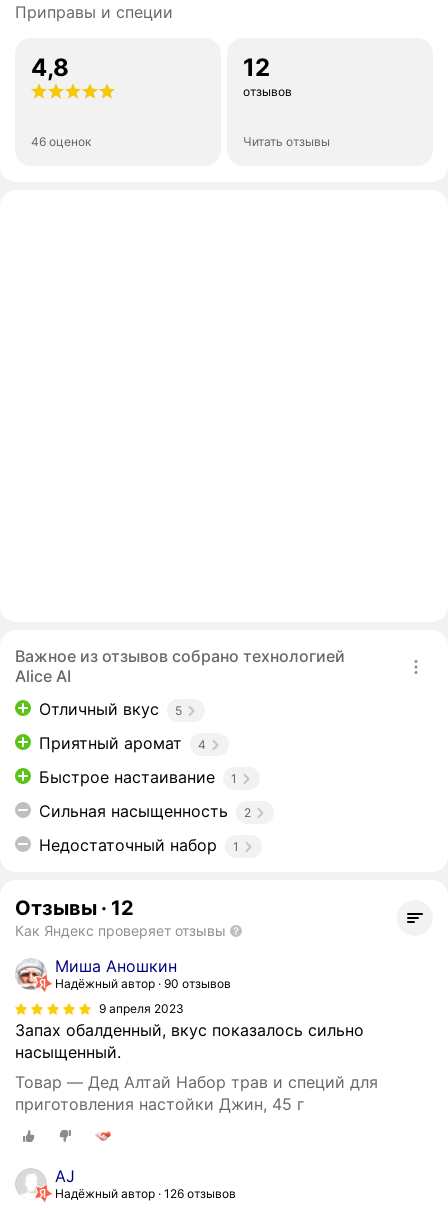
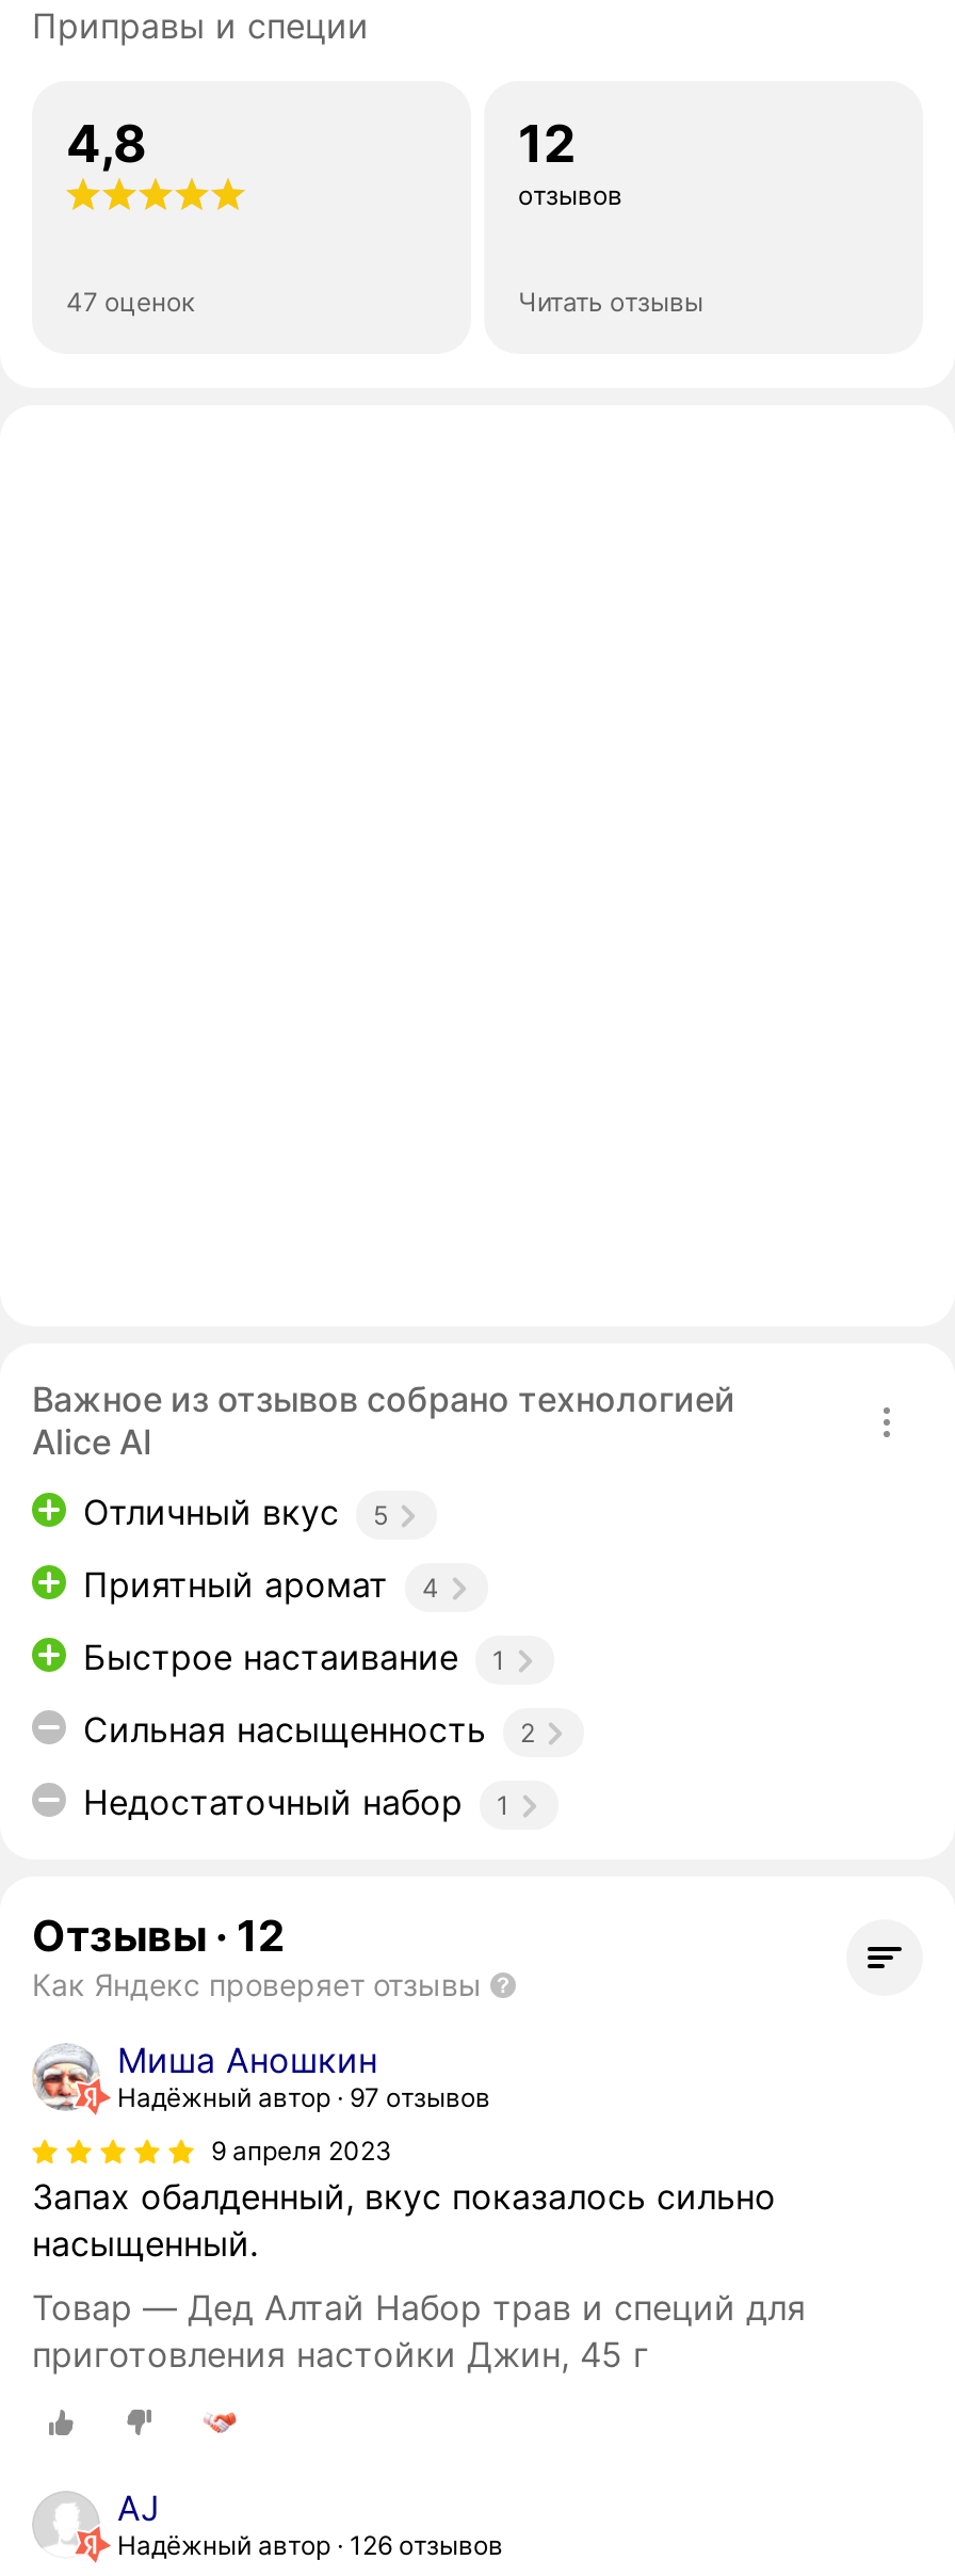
- 46 оценок
+ 47 оценок

- Надёжный автор 90 отзывов
+ Надёжный автор 97 отзывов
